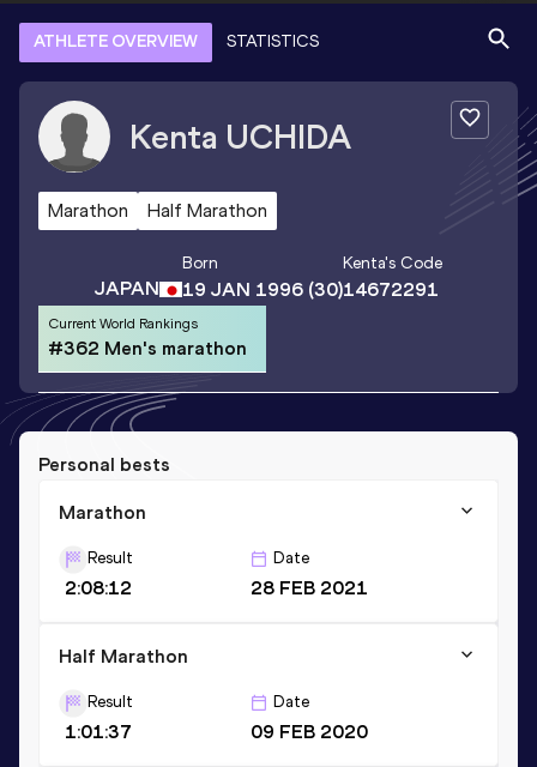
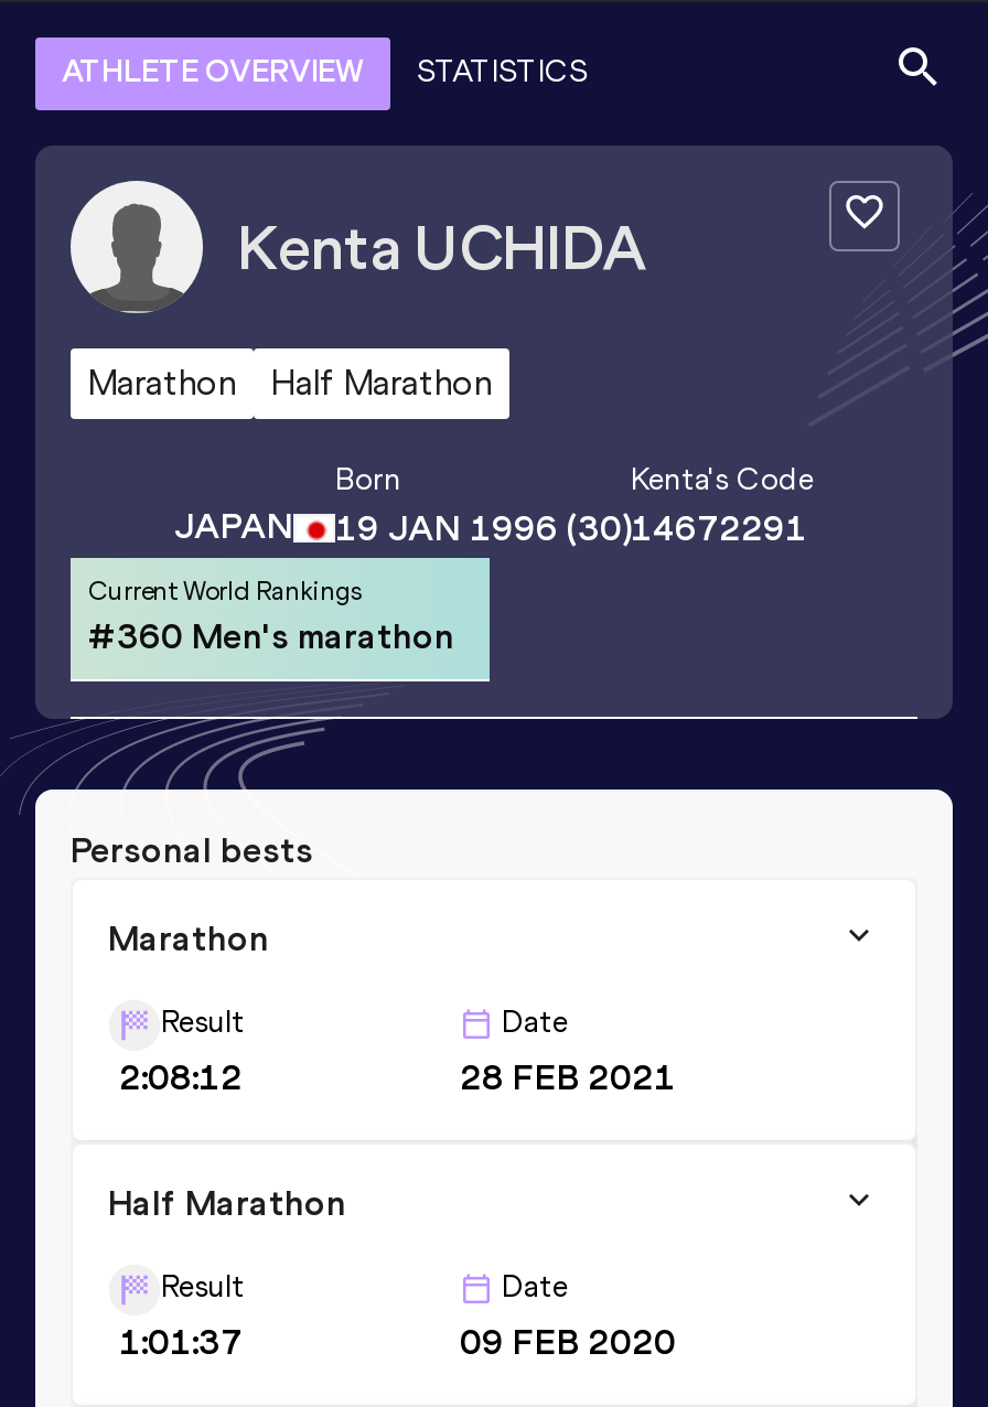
- #362 Men's marathon
+ #360 Men's marathon
